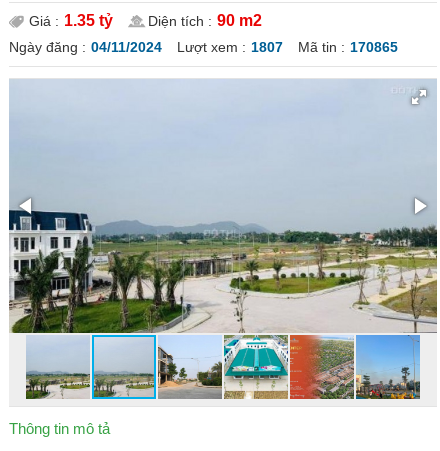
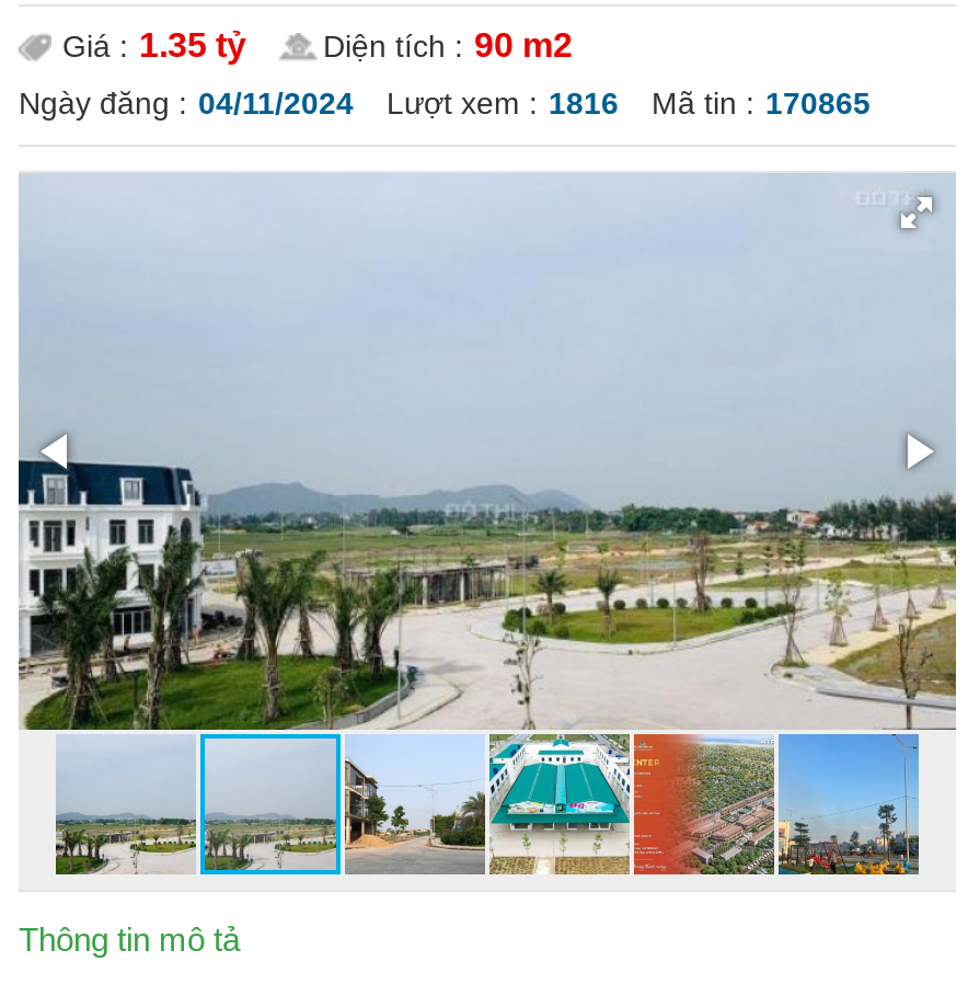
- Ngày đăng : 04/11/2024 Lượt xem : 1807 Mã tin : 170865
+ Ngày đăng : 04/11/2024 Lượt xem : 1816 Mã tin : 170865
